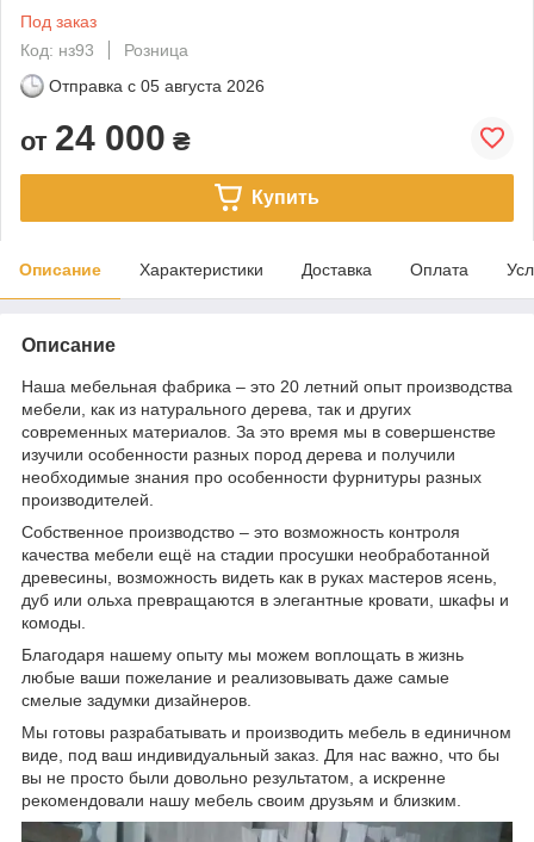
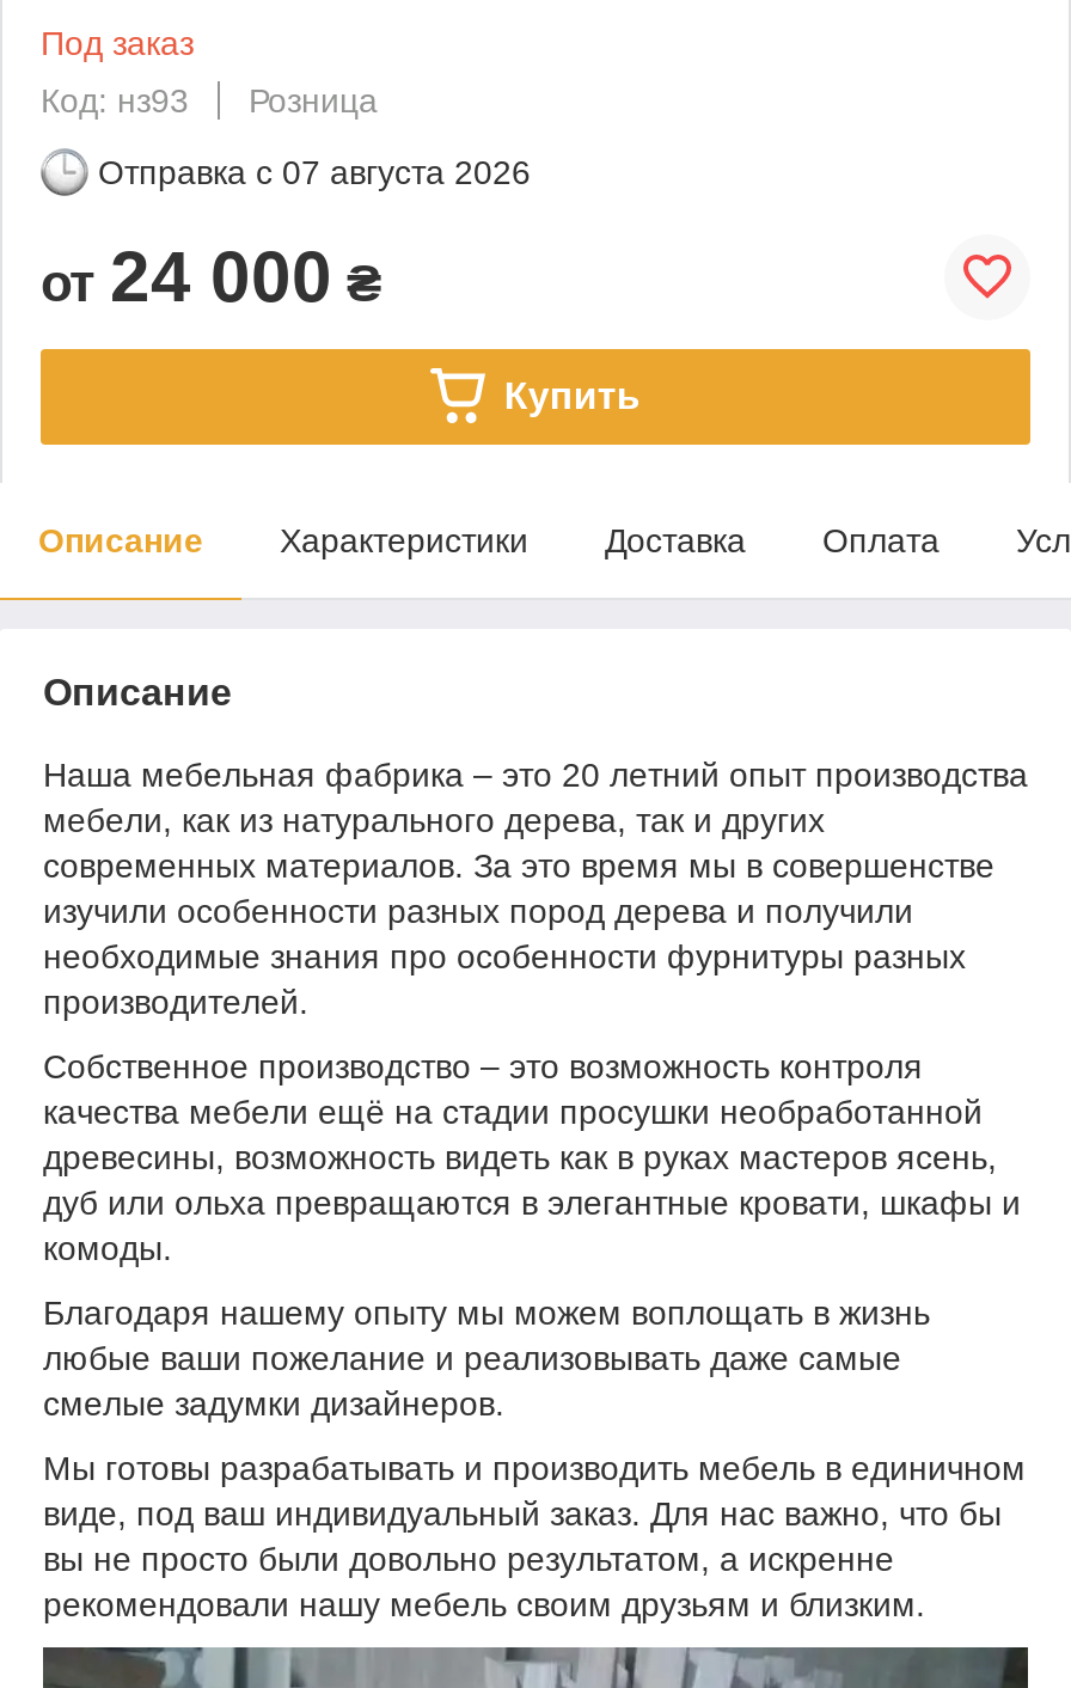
- Отправка с 05 августа 2026
+ Отправка с 07 августа 2026
